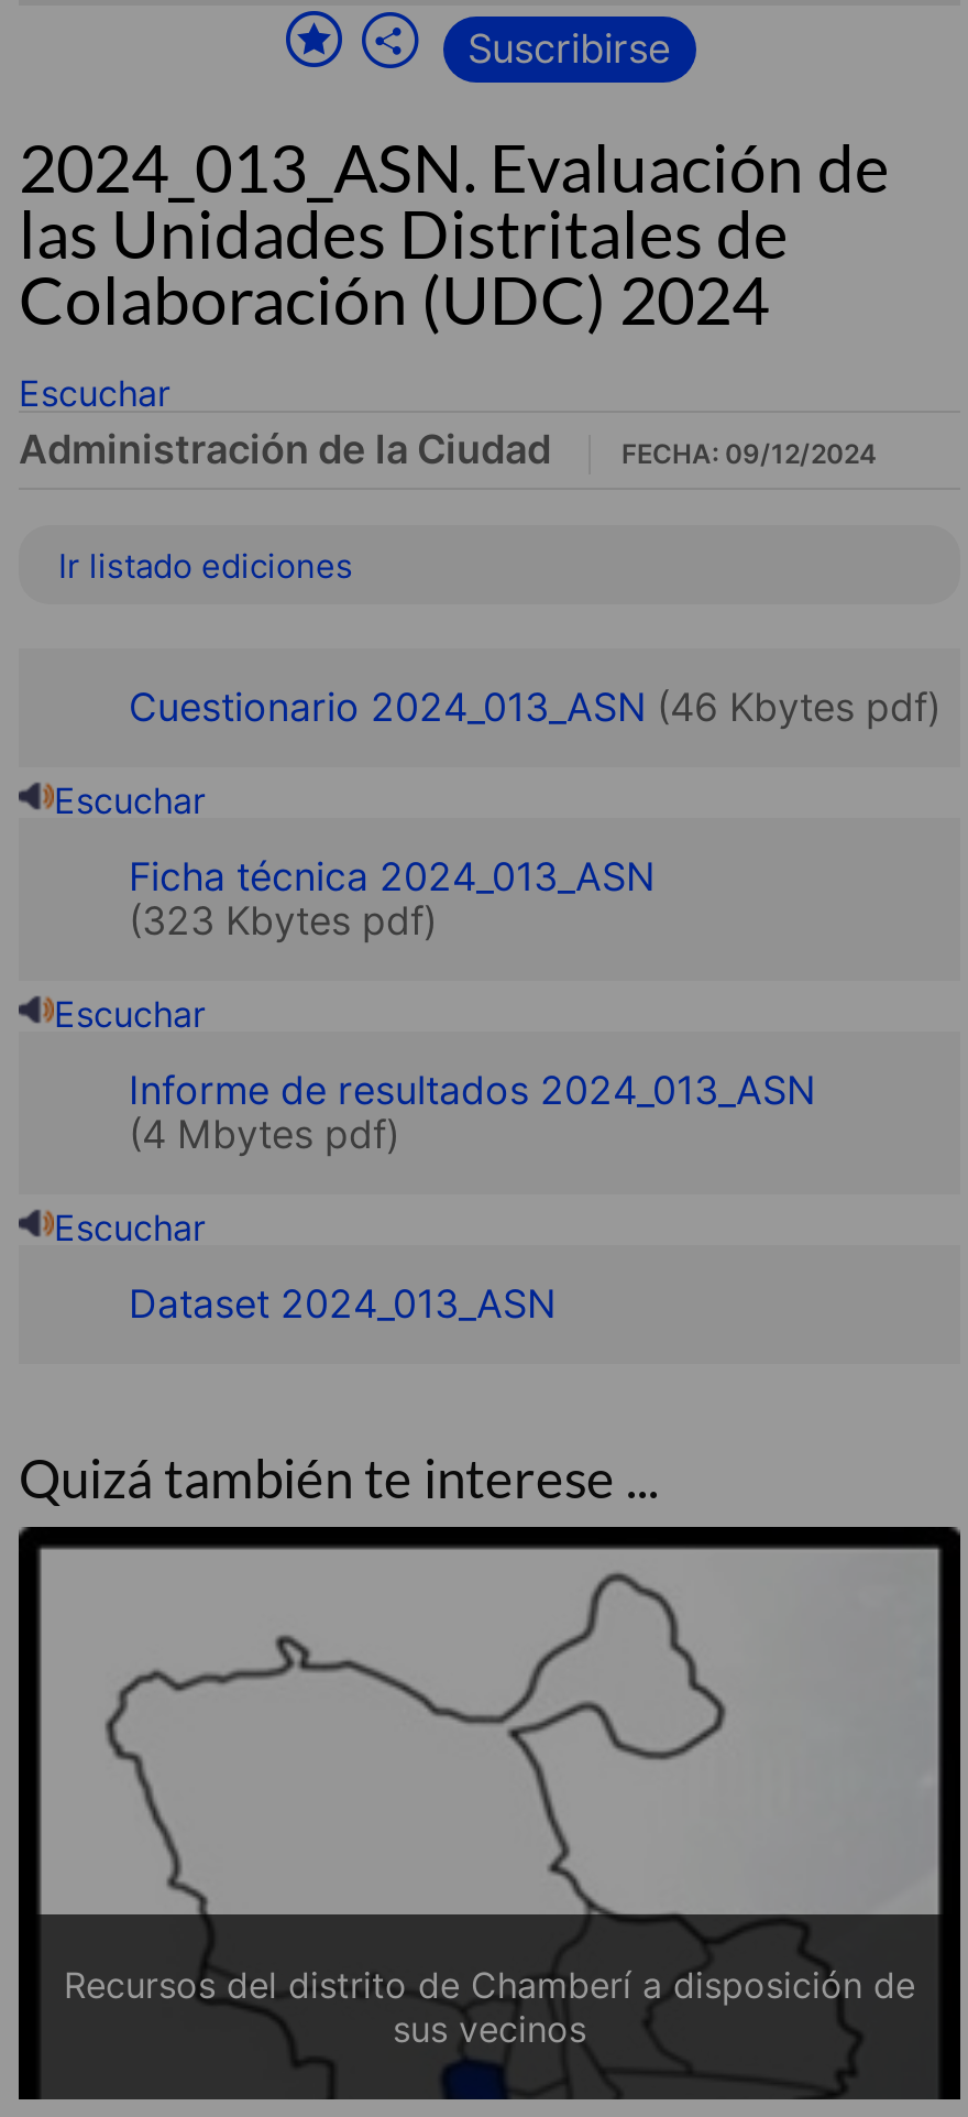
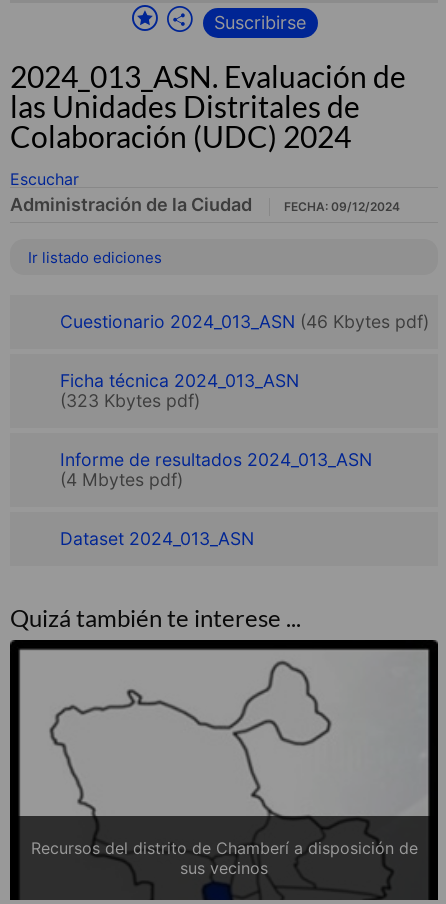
- Escuchar

- Escuchar

- Escuchar
